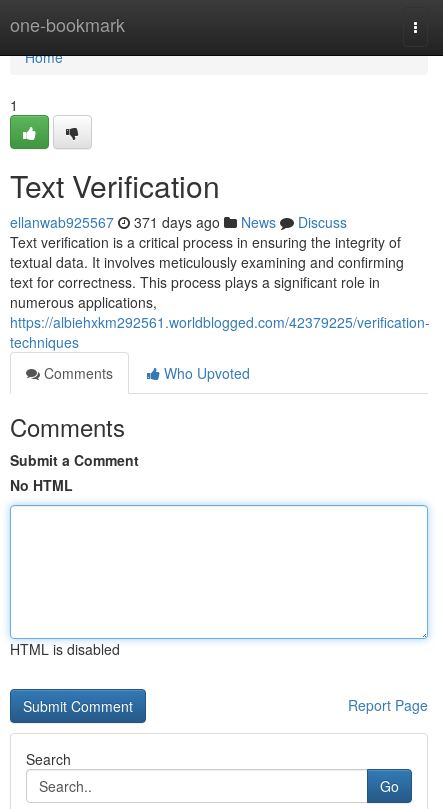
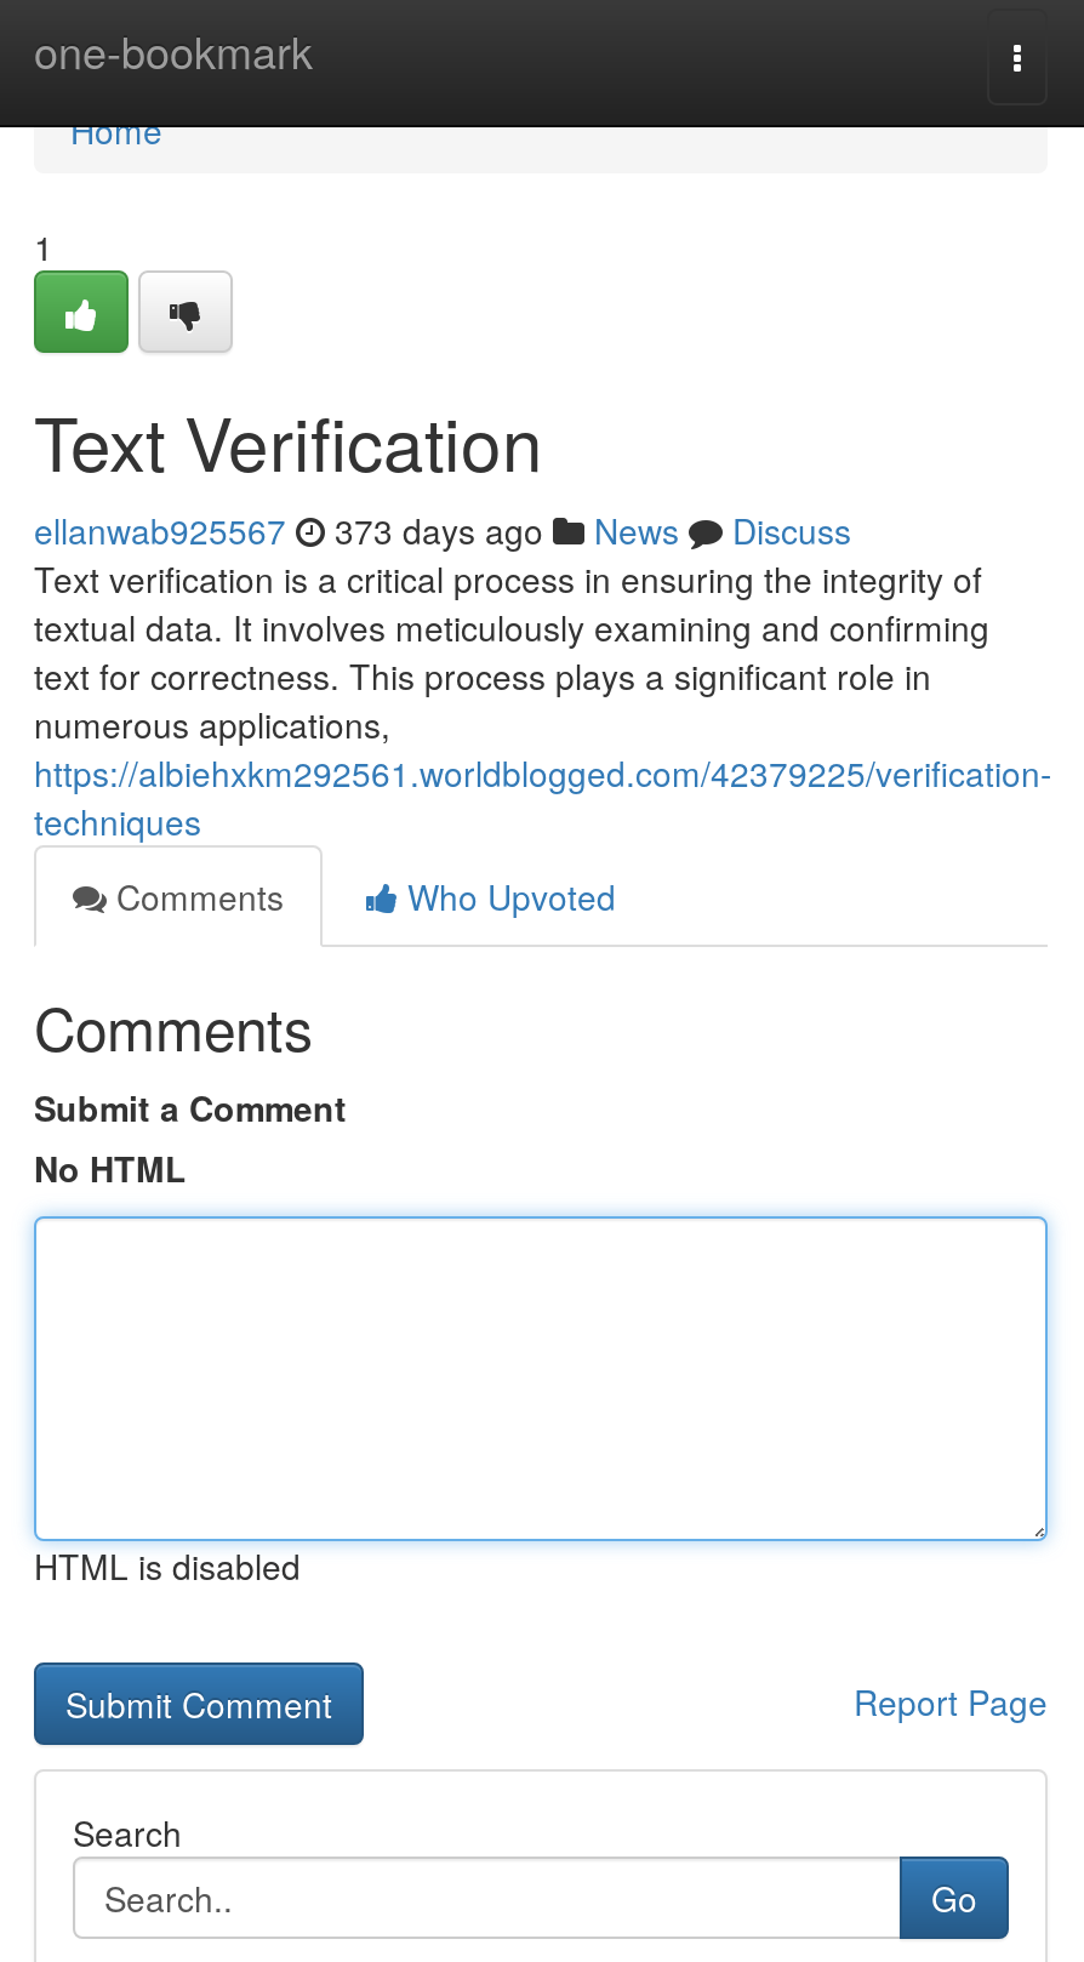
- ellanwab925567 371 days ago News Discuss
+ ellanwab925567 373 days ago News Discuss
